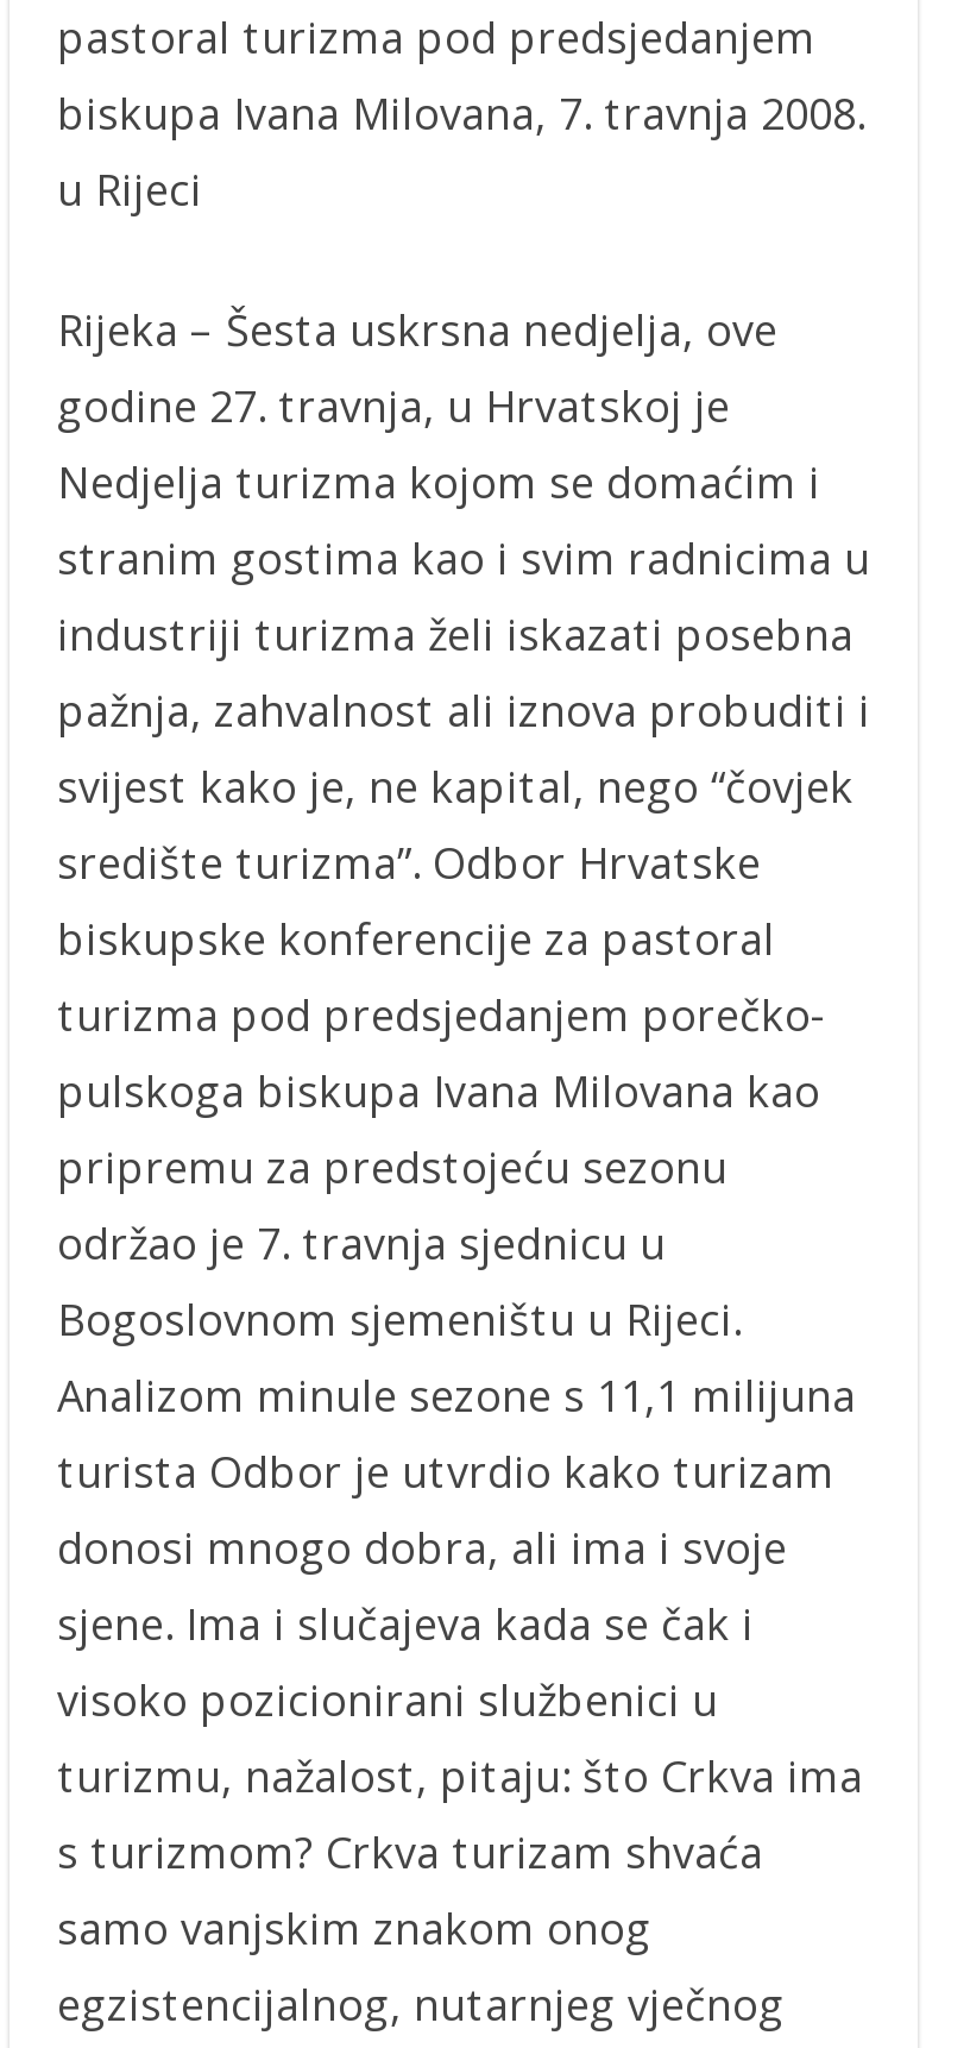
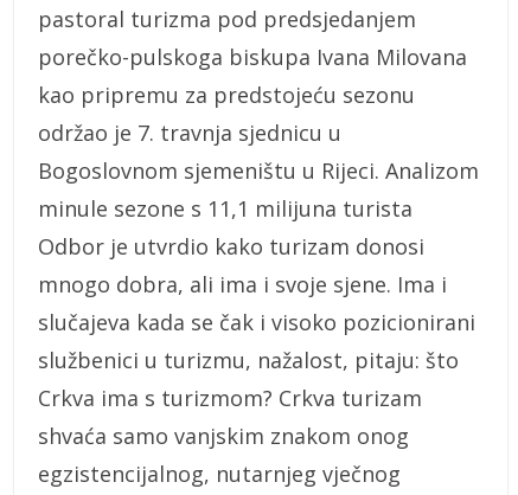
- biskupa Ivana Milovana, 7. travnja 2008.
- u Rijeci
- Rijeka – Šesta uskrsna nedjelja, ove
- godine 27. travnja, u Hrvatskoj je
- Nedjelja turizma kojom se domaćim i
- stranim gostima kao i svim radnicima u
- industriji turizma želi iskazati posebna
- pažnja, zahvalnost ali iznova probuditi i
- svijest kako je, ne kapital, nego “čovjek
- središte turizma”. Odbor Hrvatske
- biskupske konferencije za pastoral
- turizma pod predsjedanjem porečko-
- pulskoga biskupa Ivana Milovana kao
- pripremu za predstojeću sezonu
+ porečko-pulskoga biskupa Ivana Milovana
+ kao pripremu za predstojeću sezonu
